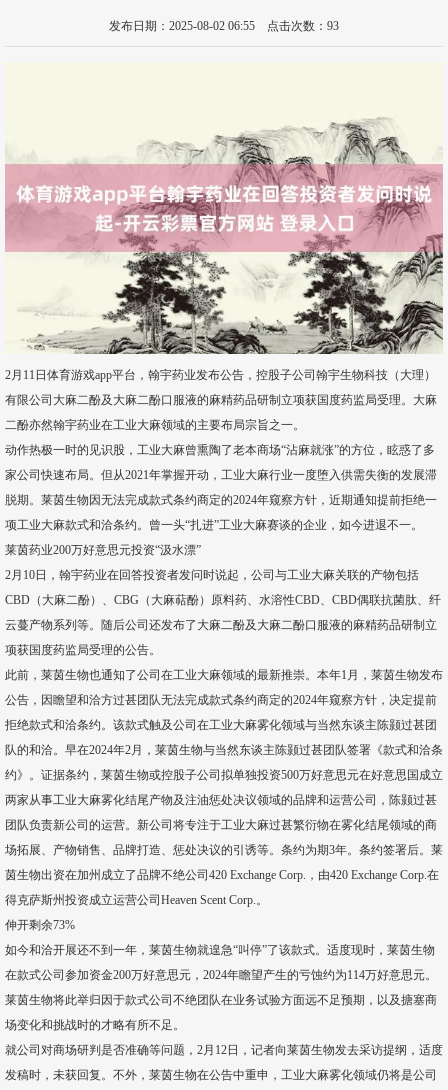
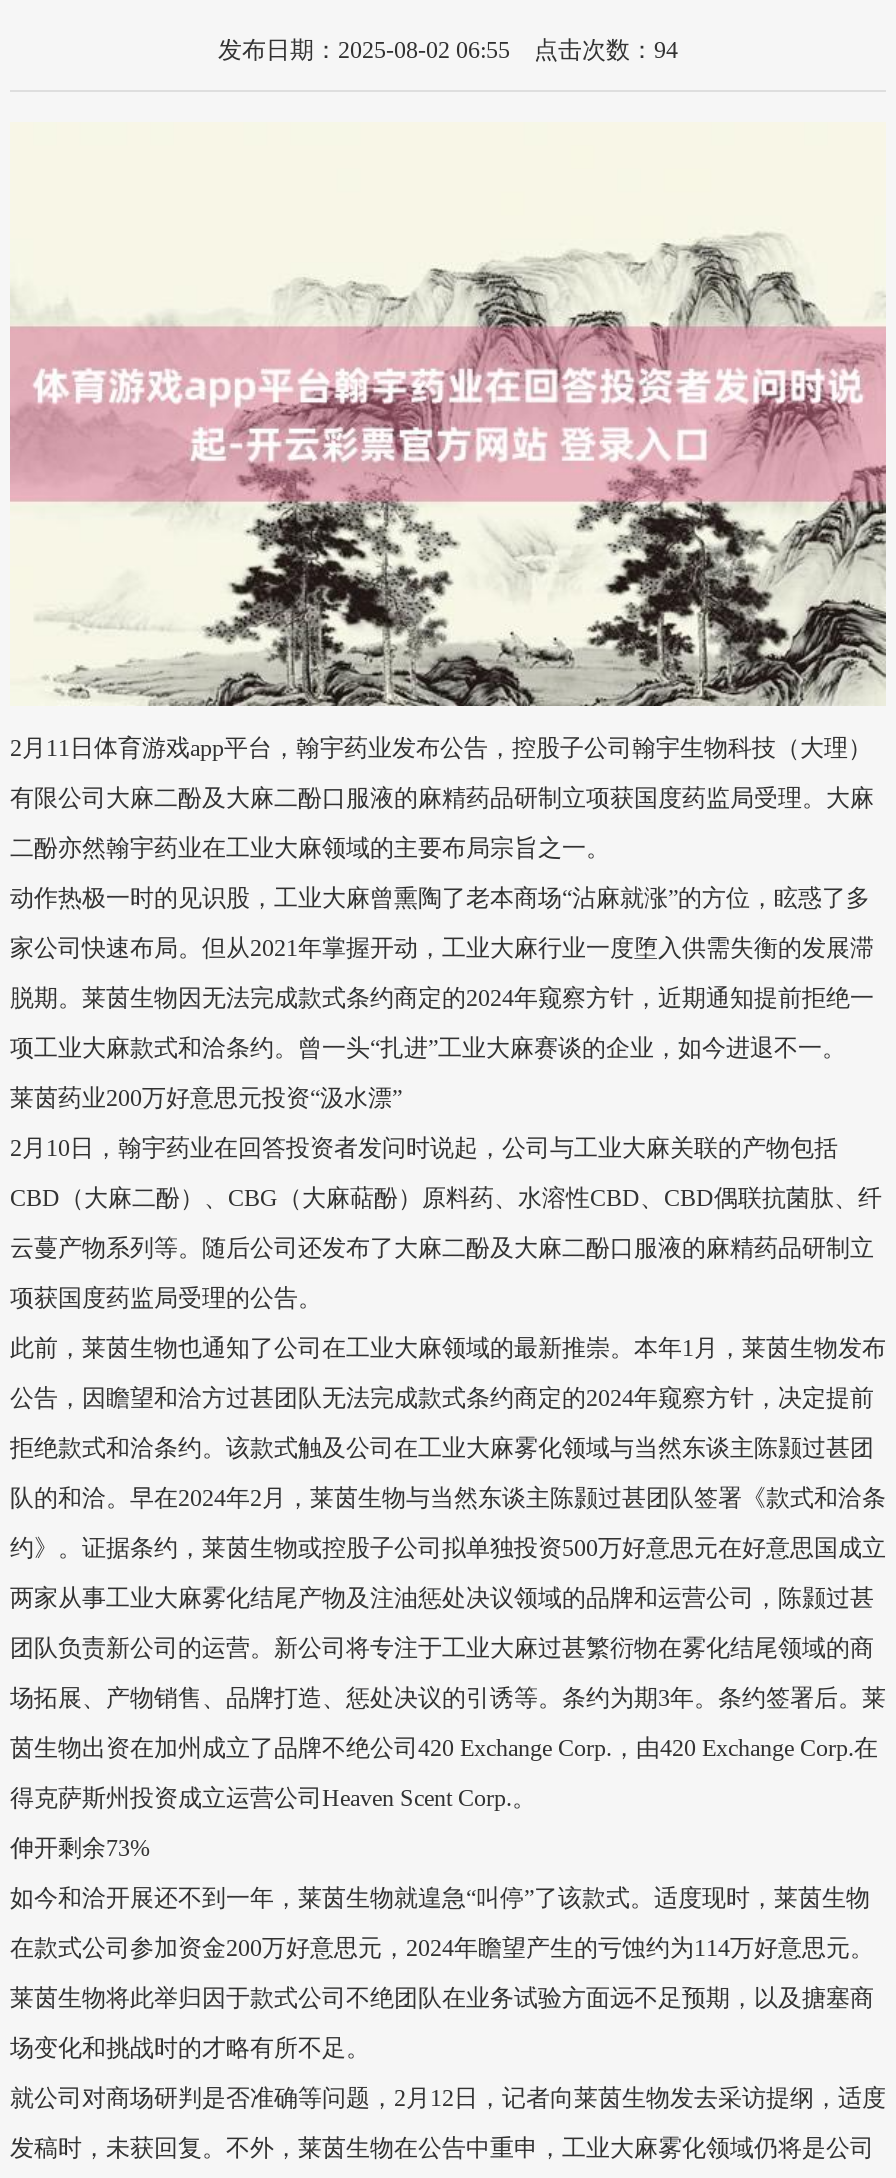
- 发布日期：2025-08-02 06:55 点击次数：93
+ 发布日期：2025-08-02 06:55 点击次数：94
